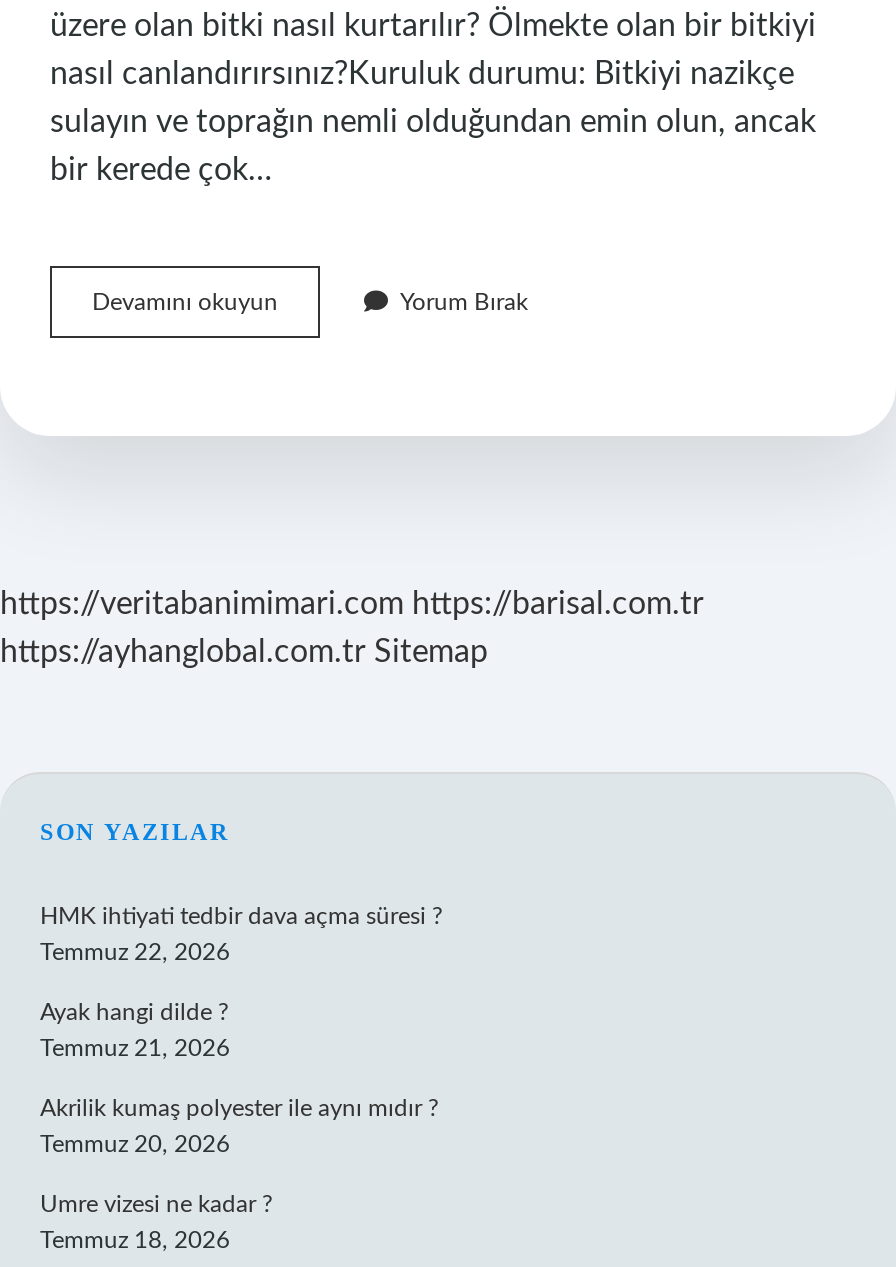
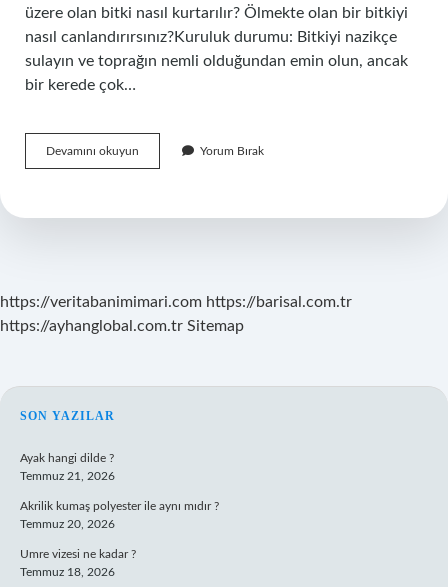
- HMK ihtiyati tedbir dava açma süresi ?
- Temmuz 22, 2026
